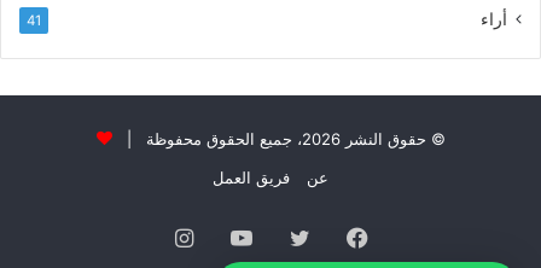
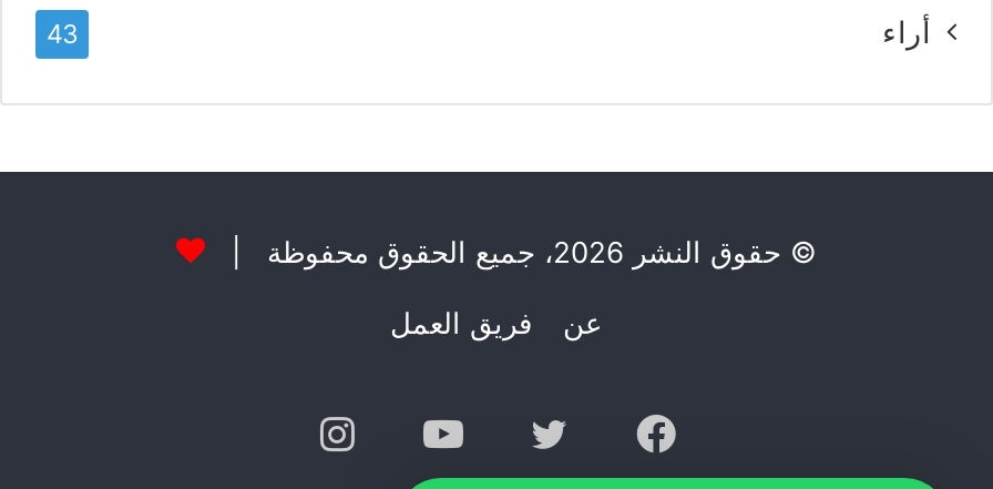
- 41
+ 43
